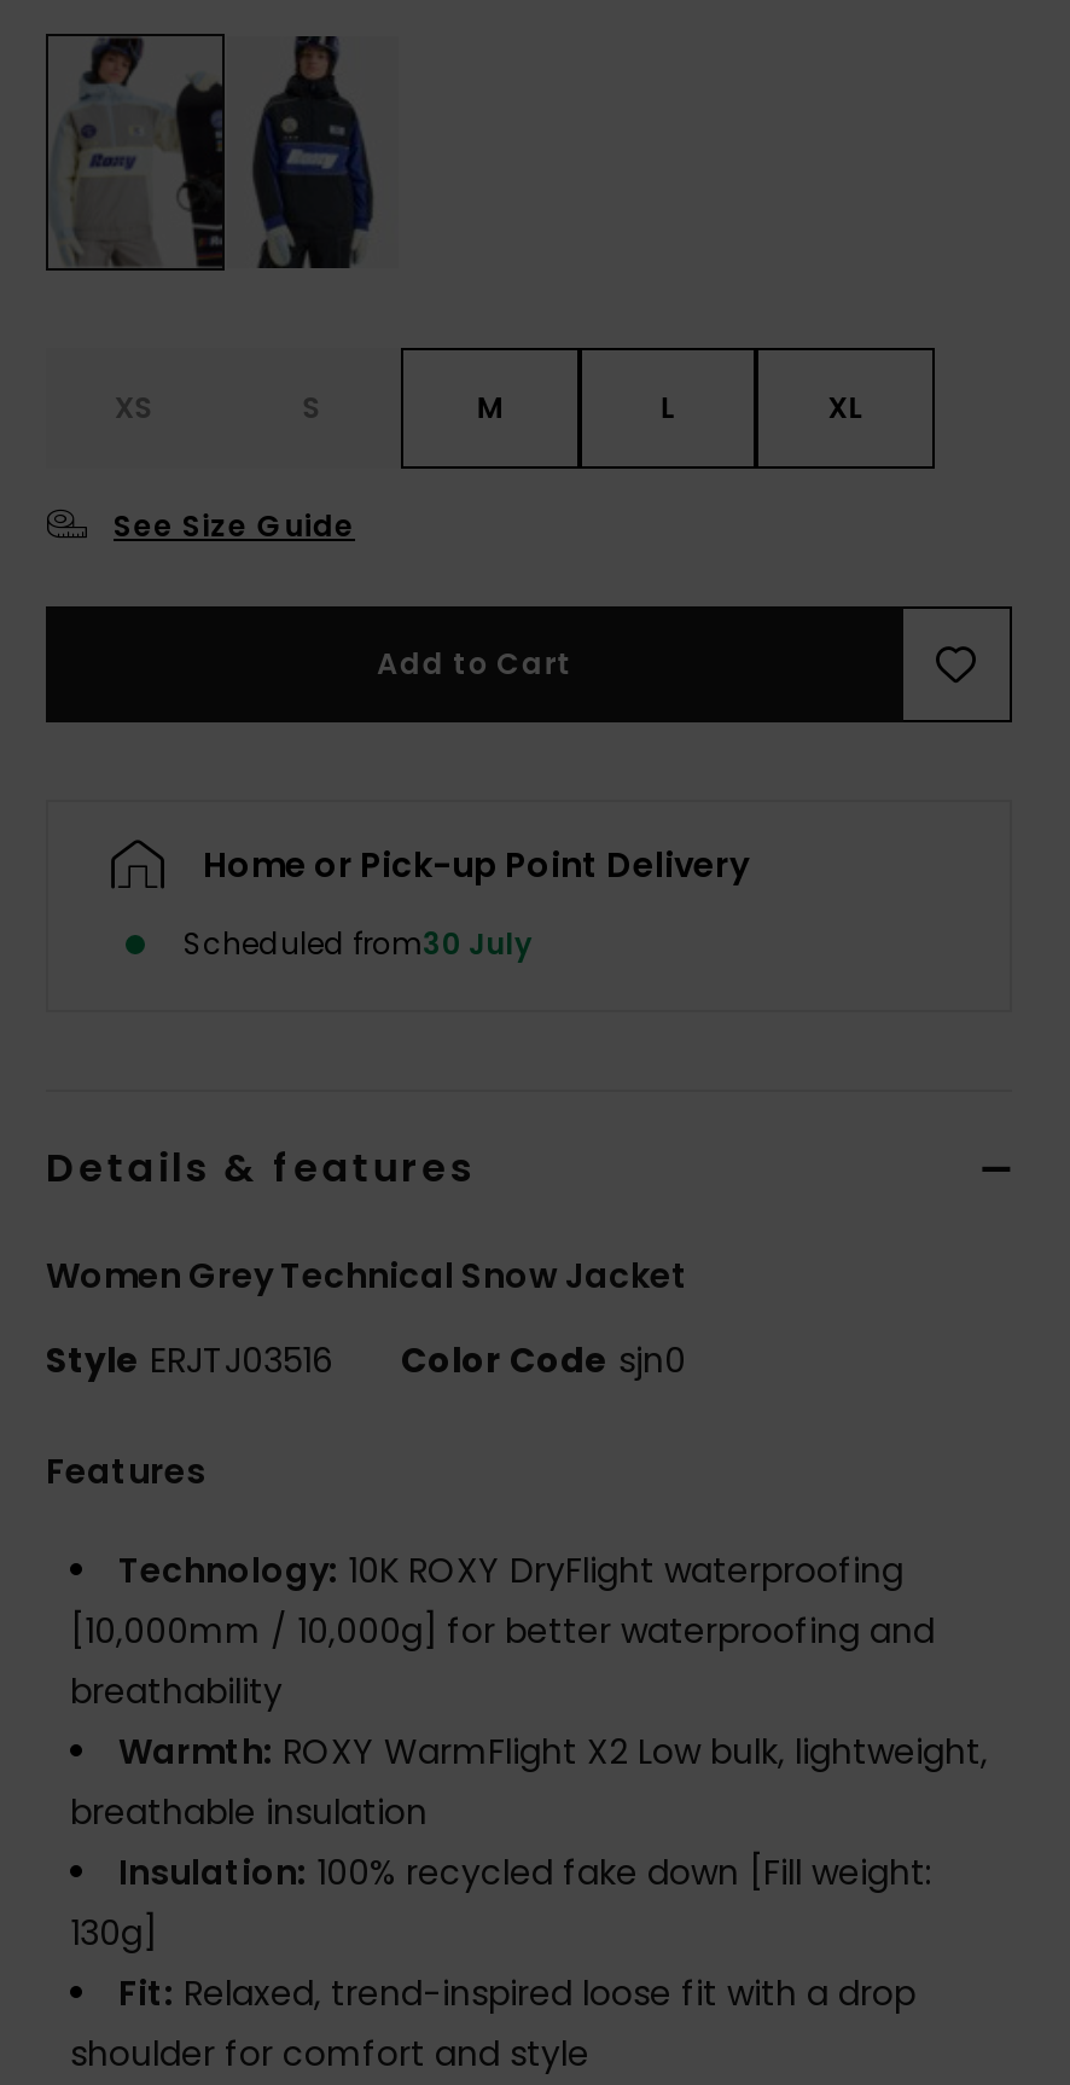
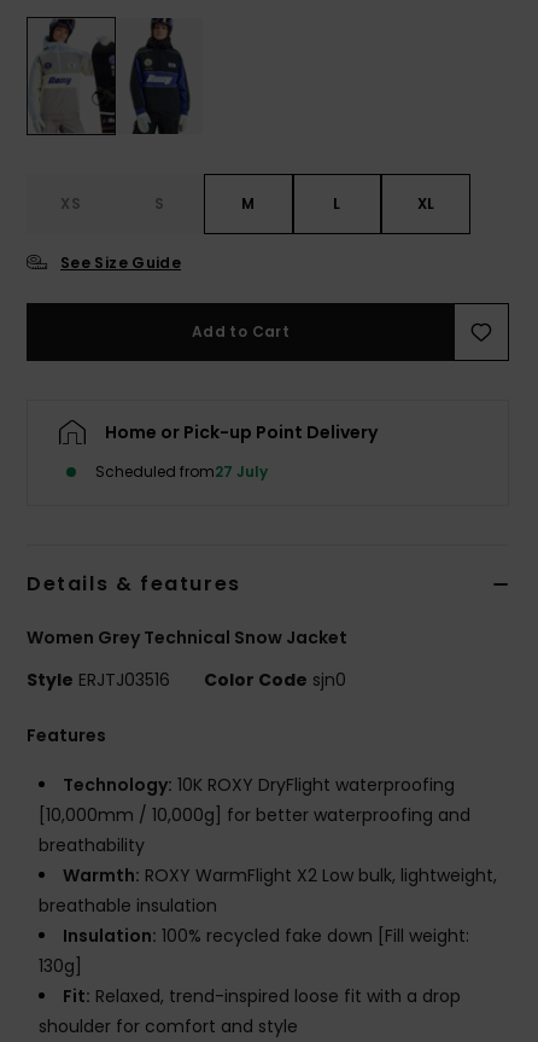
- Scheduled from30 July
+ Scheduled from27 July
